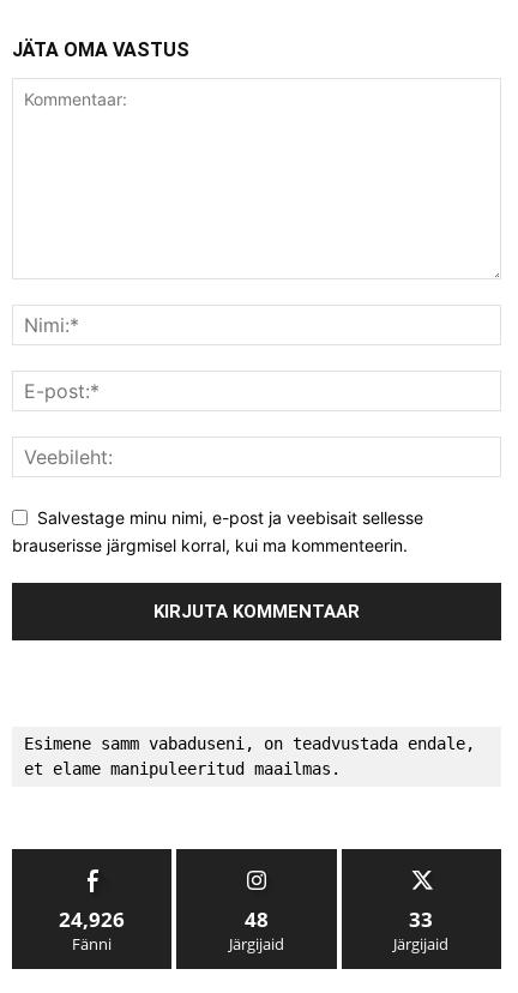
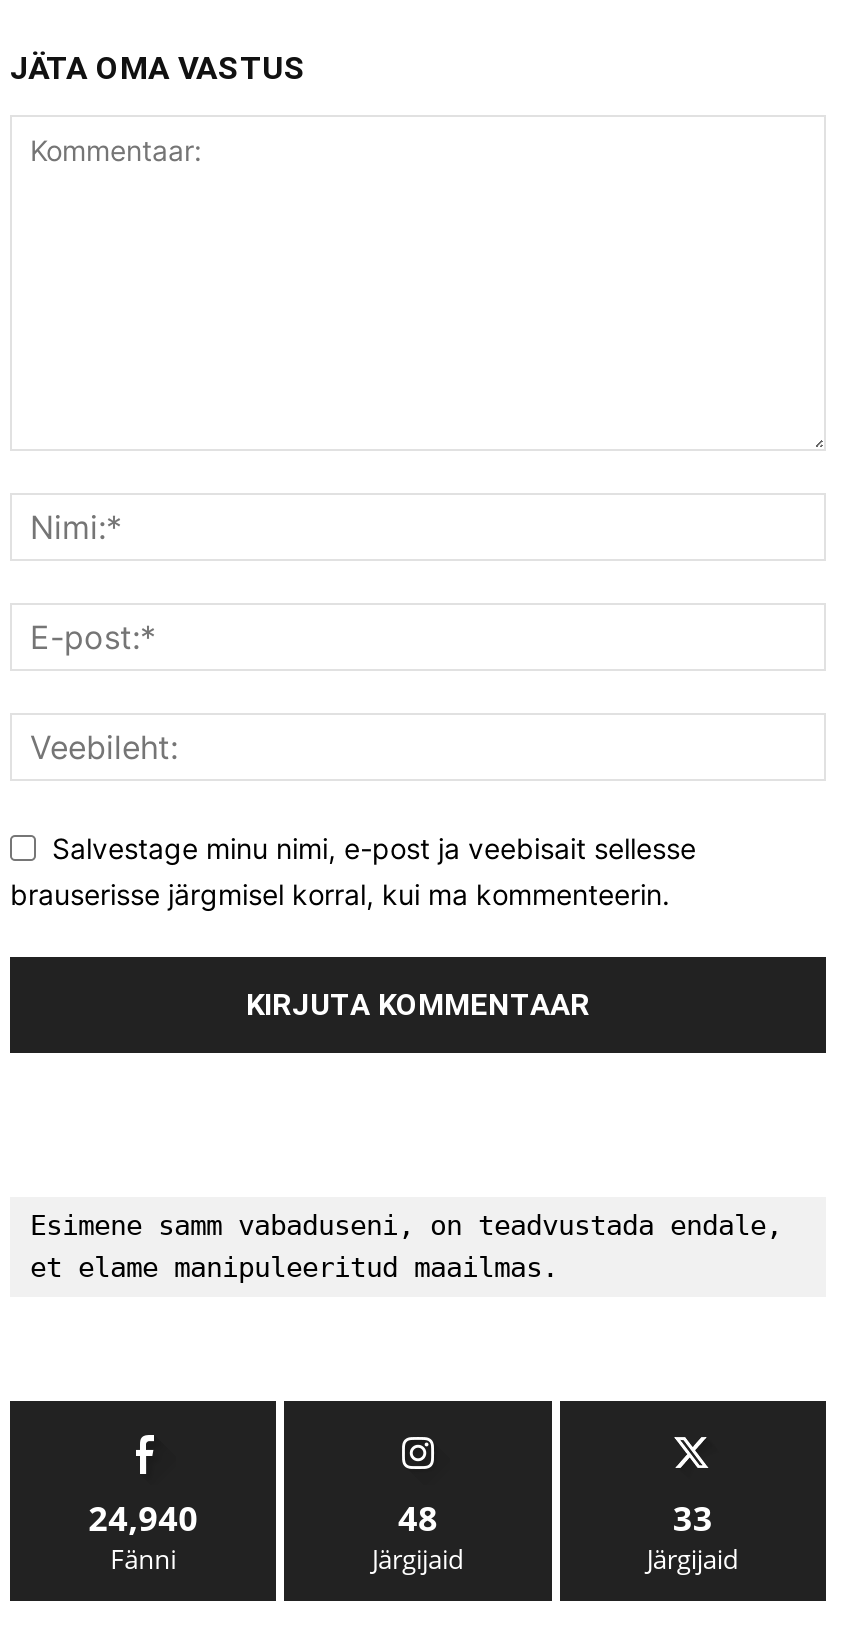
- 24,926
+ 24,940
